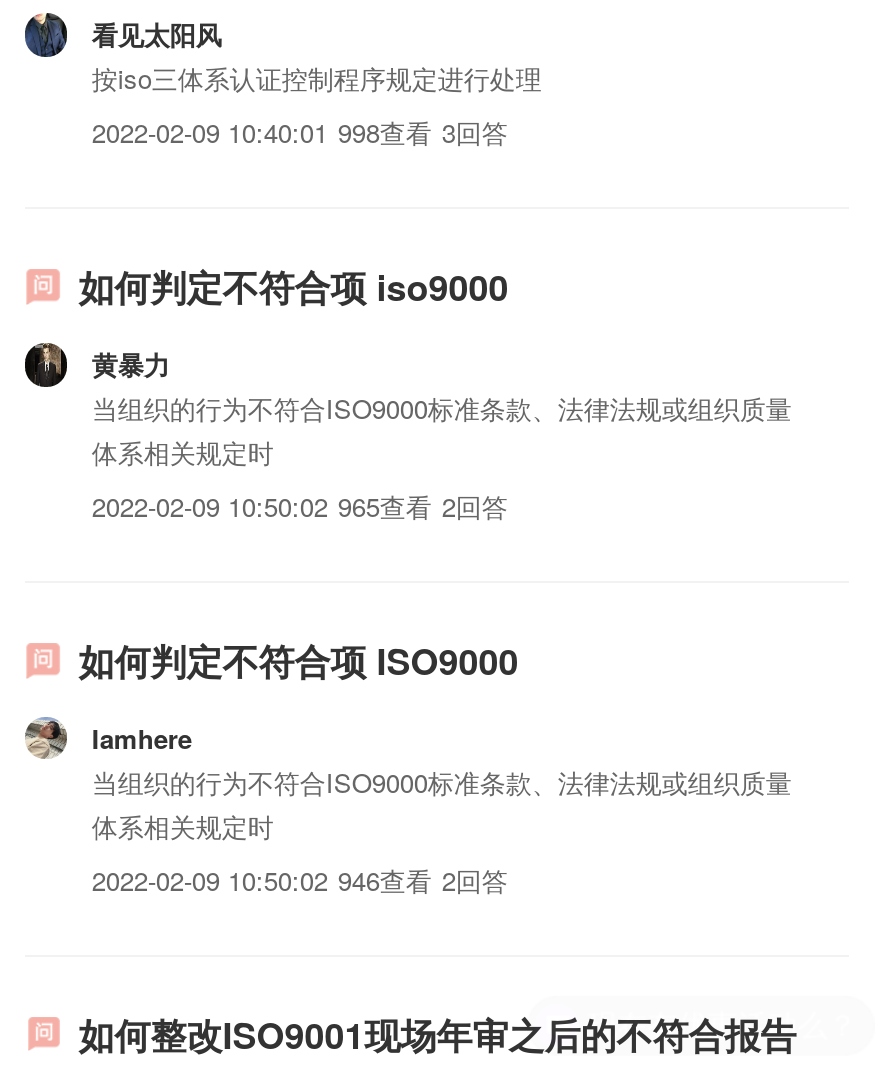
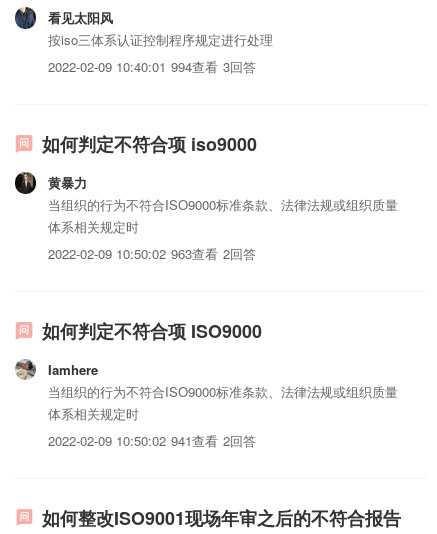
- 2022-02-09 10:40:01 998查看 3回答
+ 2022-02-09 10:40:01 994查看 3回答

- 2022-02-09 10:50:02 965查看 2回答
+ 2022-02-09 10:50:02 963查看 2回答

- 2022-02-09 10:50:02 946查看 2回答
+ 2022-02-09 10:50:02 941查看 2回答
